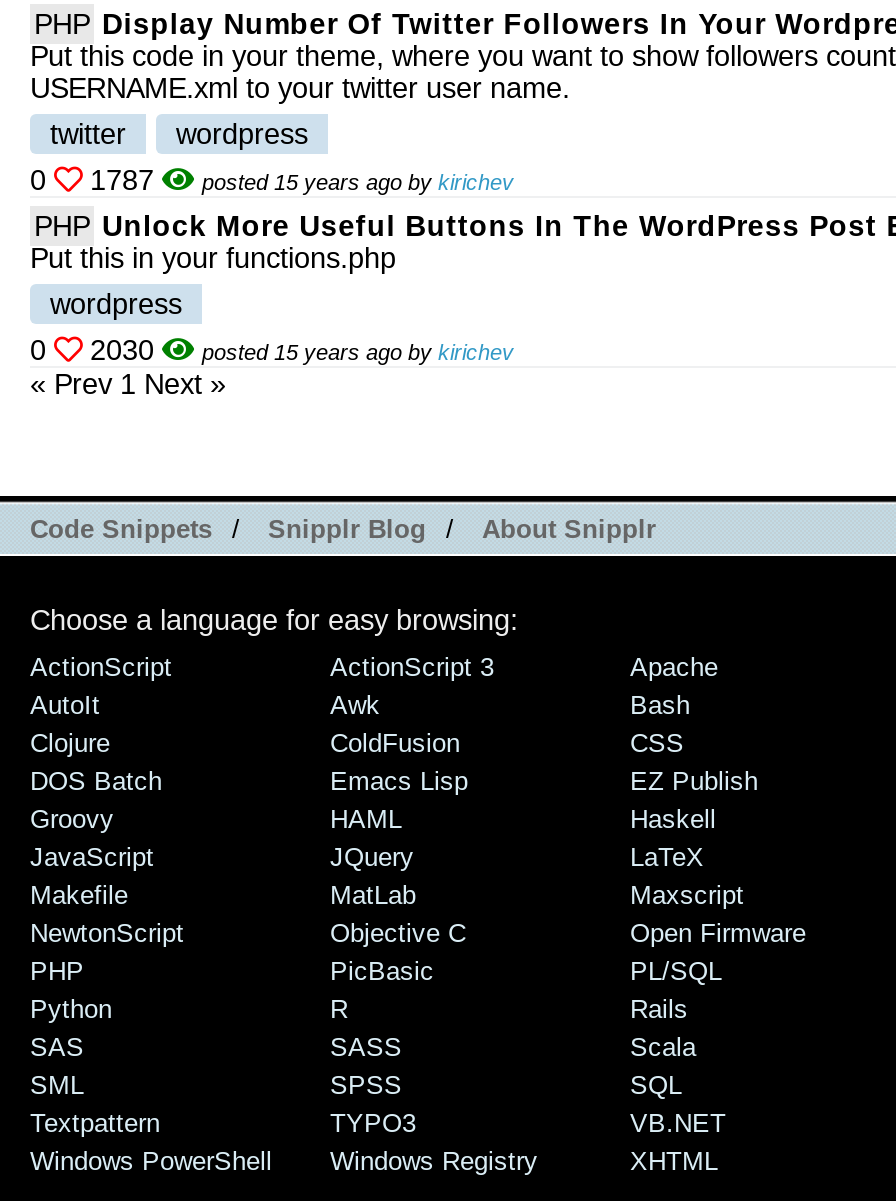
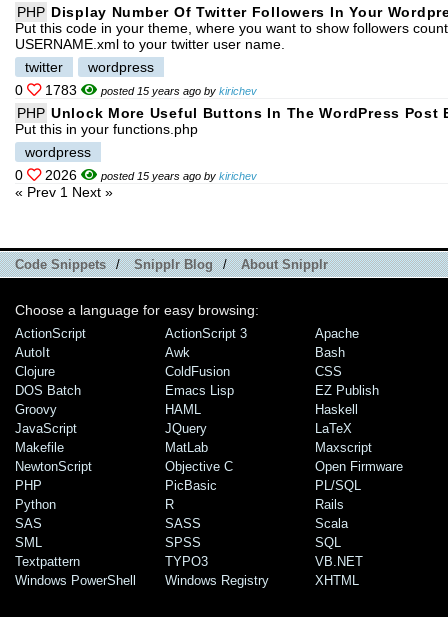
- 0 1787 posted 15 years ago by kirichev
+ 0 1783 posted 15 years ago by kirichev

- 0 2030 posted 15 years ago by kirichev
+ 0 2026 posted 15 years ago by kirichev
